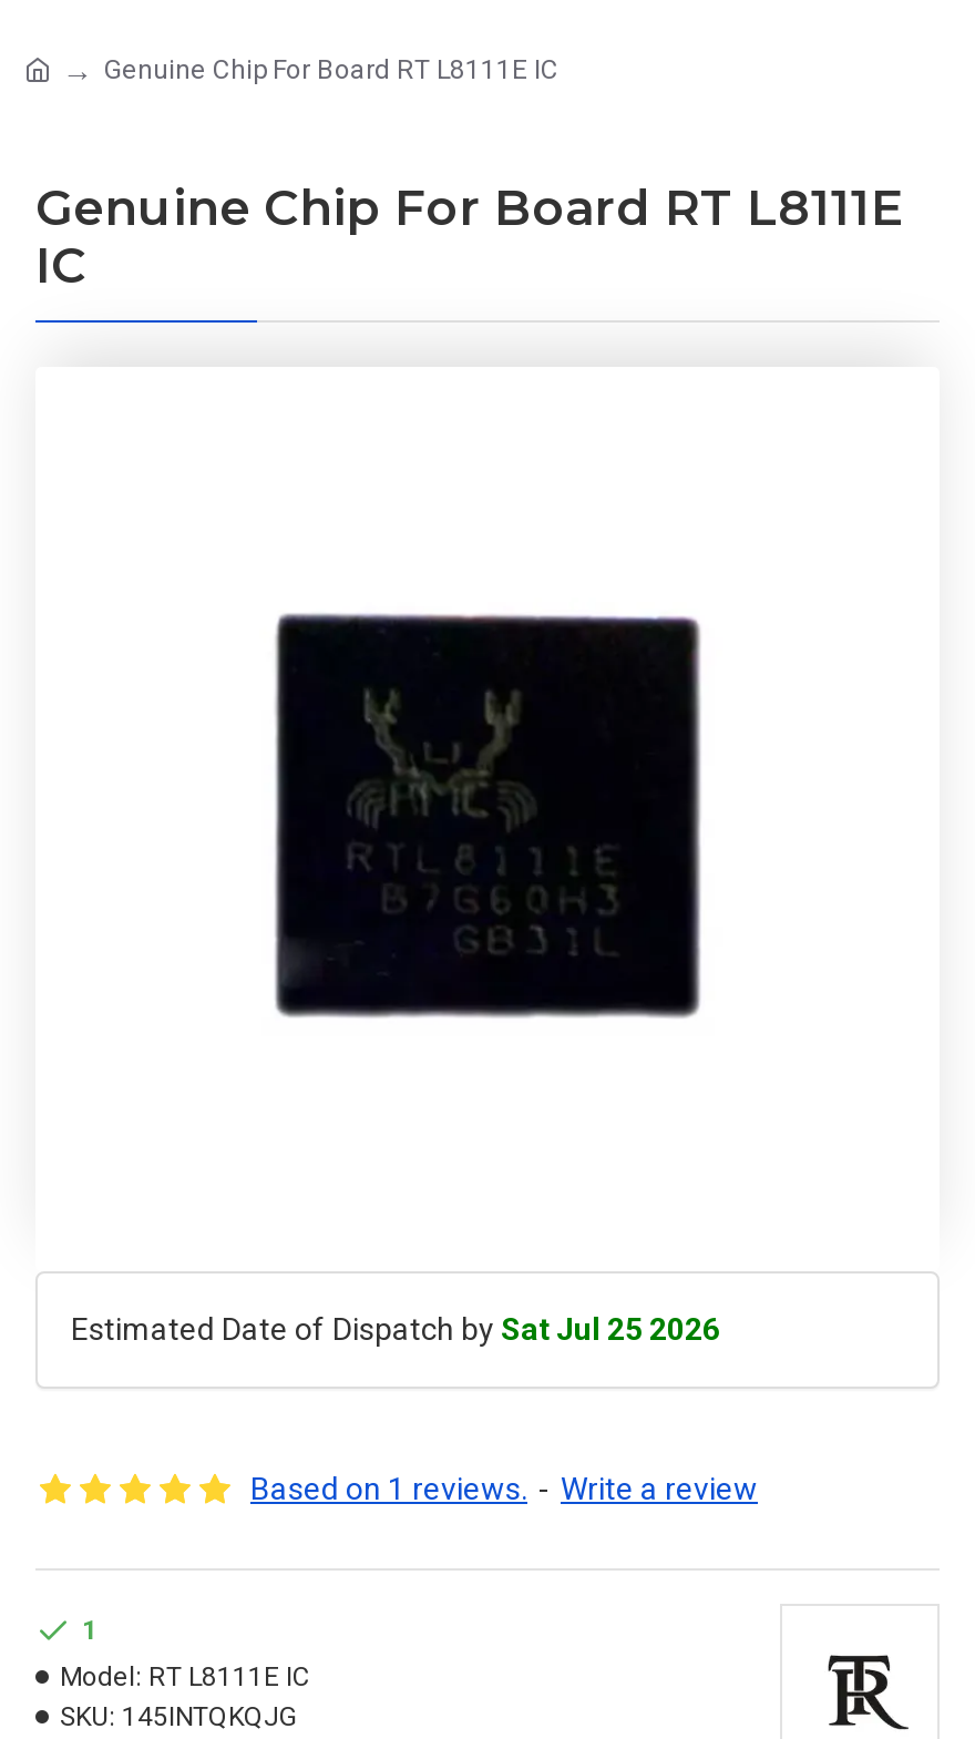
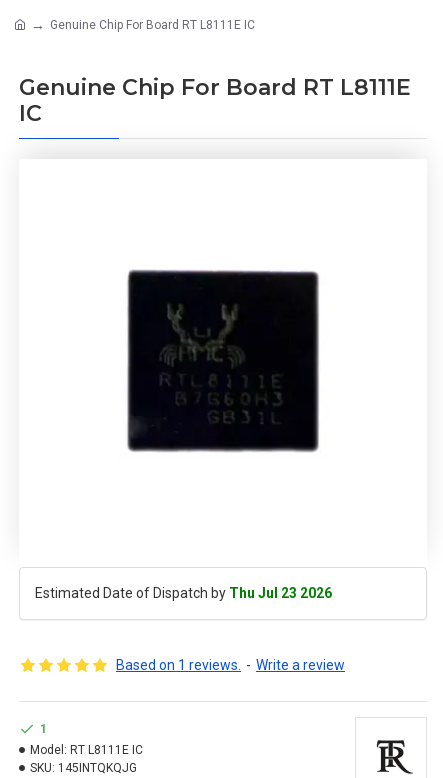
- Estimated Date of Dispatch by Sat Jul 25 2026
+ Estimated Date of Dispatch by Thu Jul 23 2026
